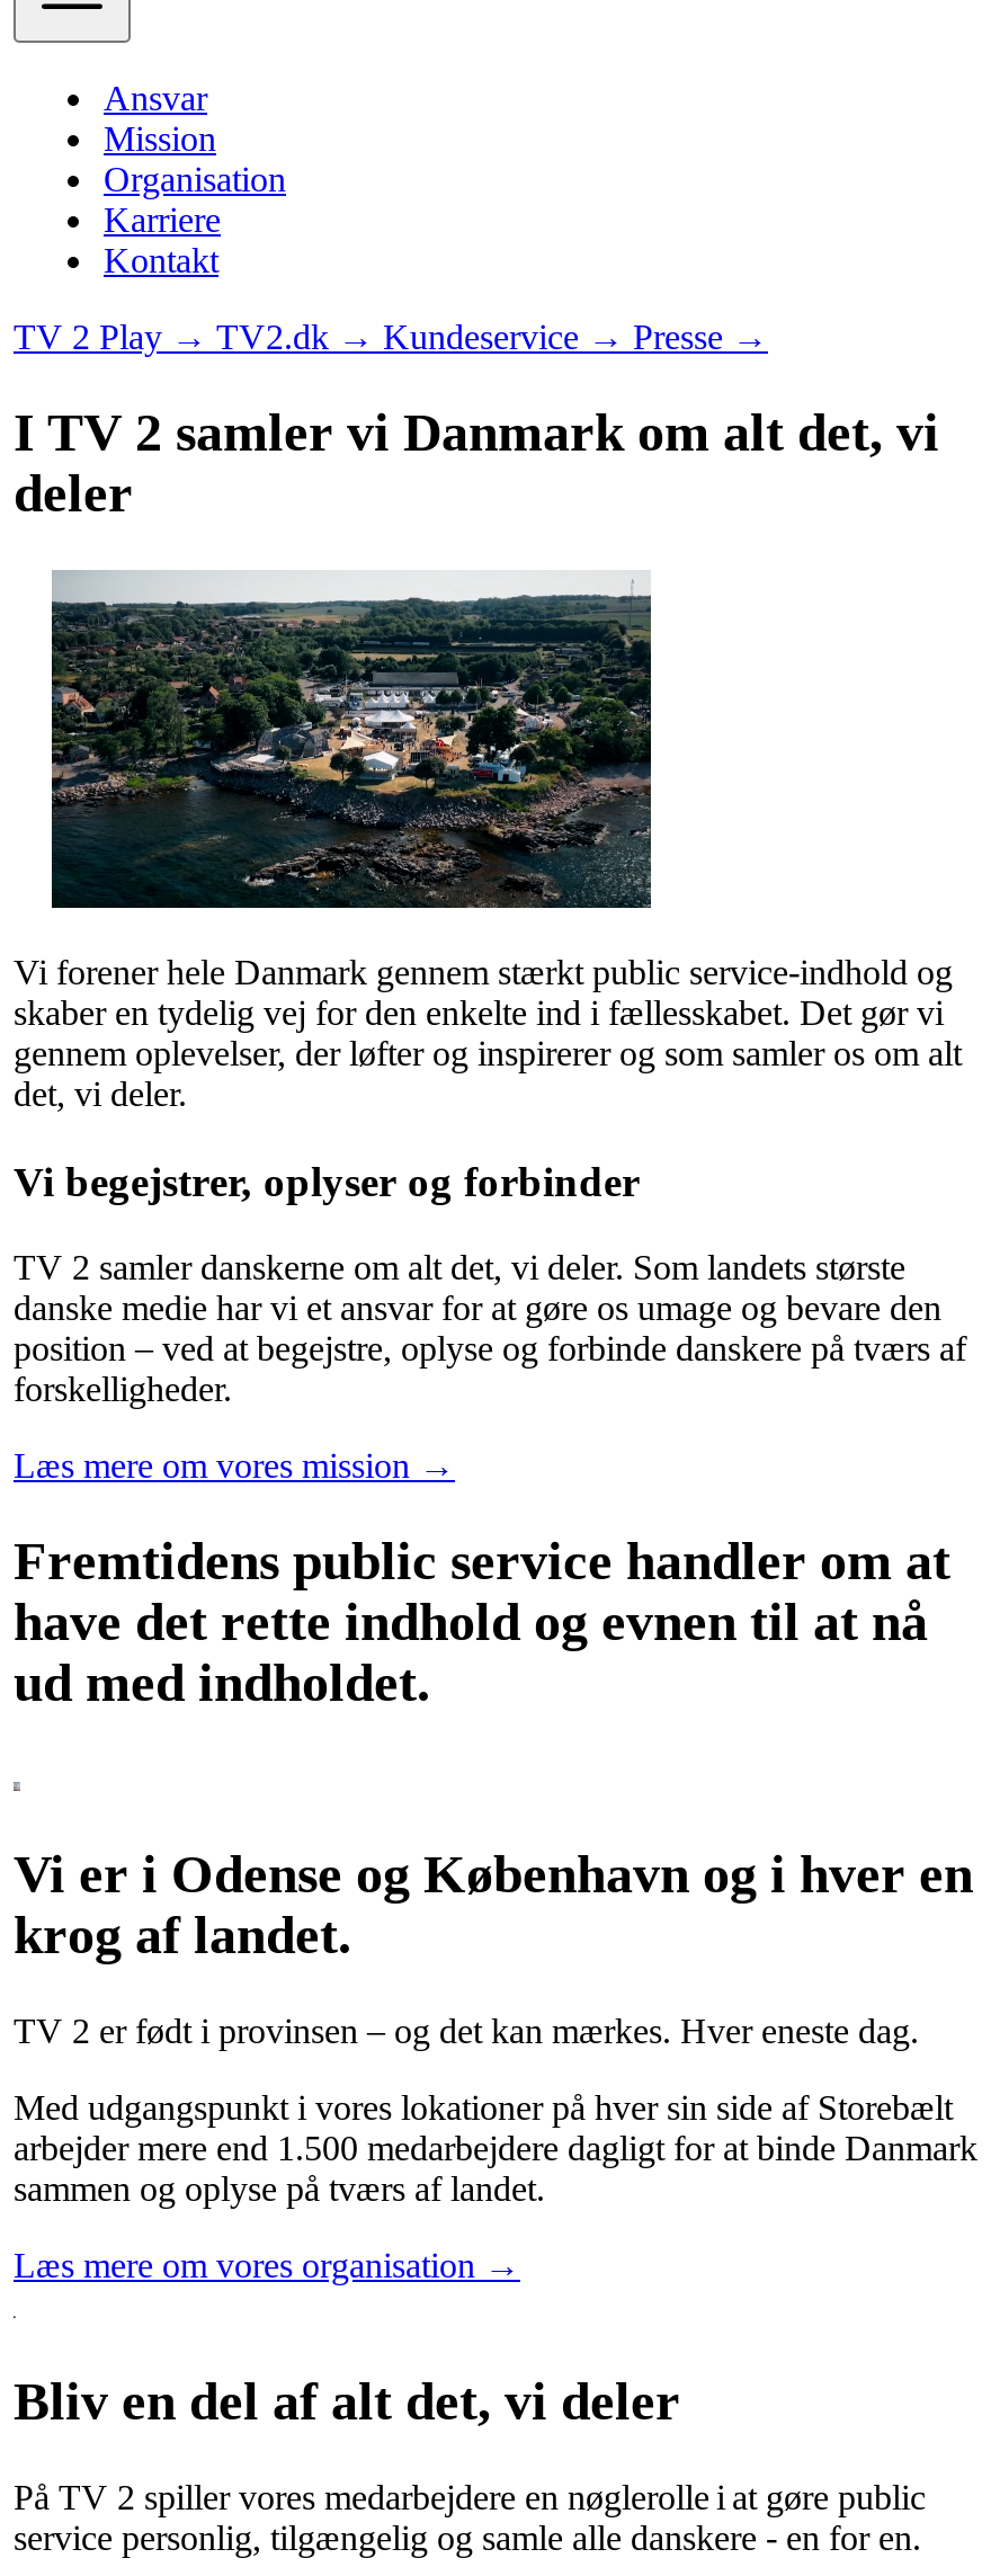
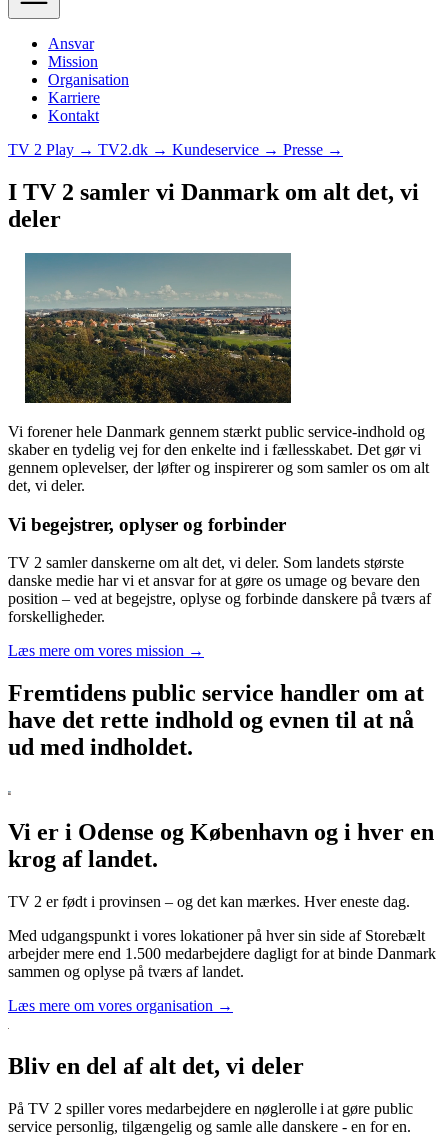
- [image]
+ [image]
